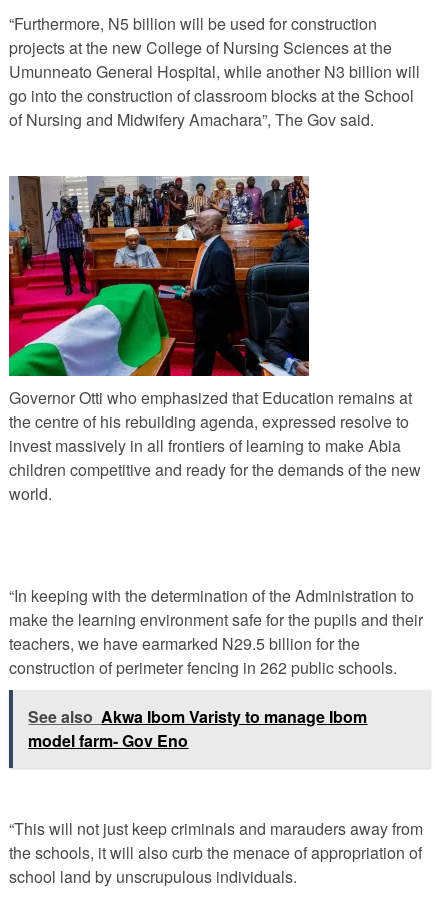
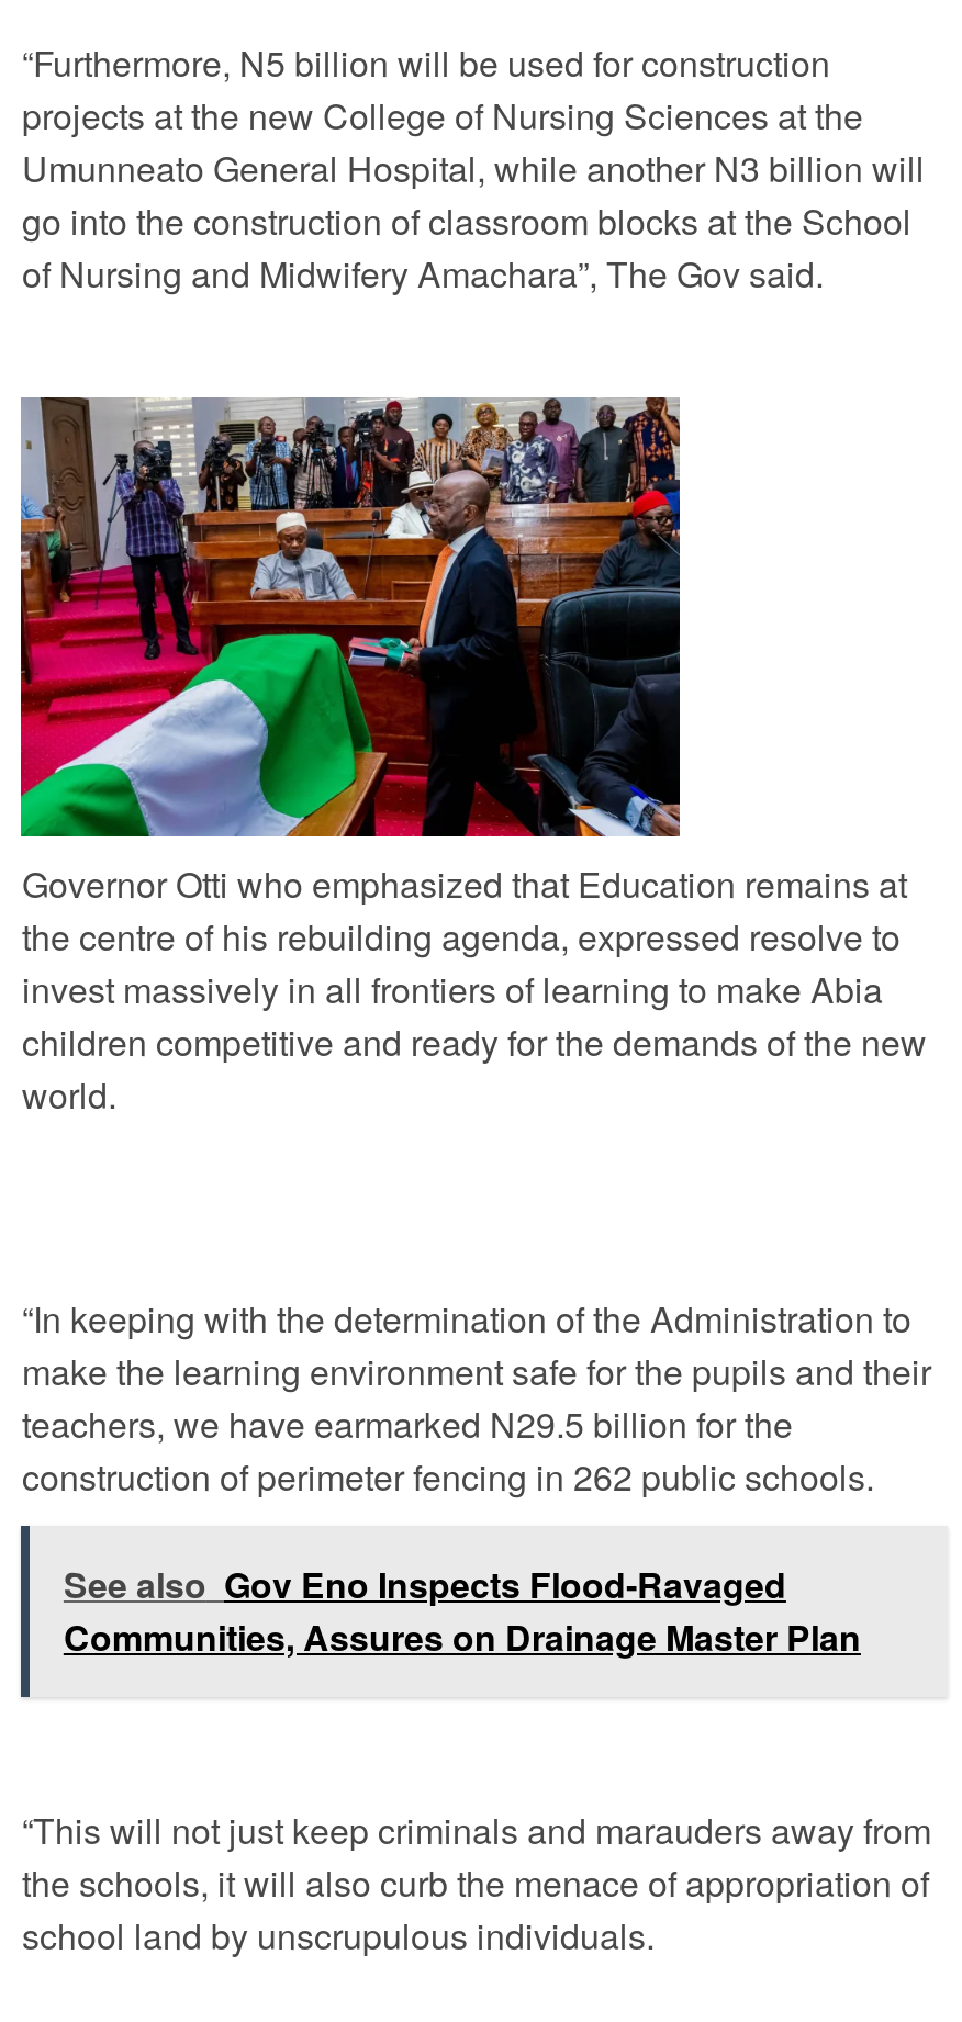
- See also Akwa Ibom Varisty to manage Ibom
- model farm- Gov Eno
+ See also Gov Eno Inspects Flood-Ravaged
+ Communities, Assures on Drainage Master Plan
